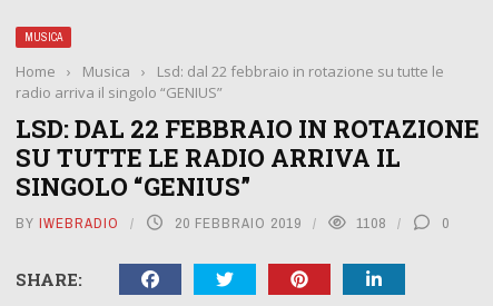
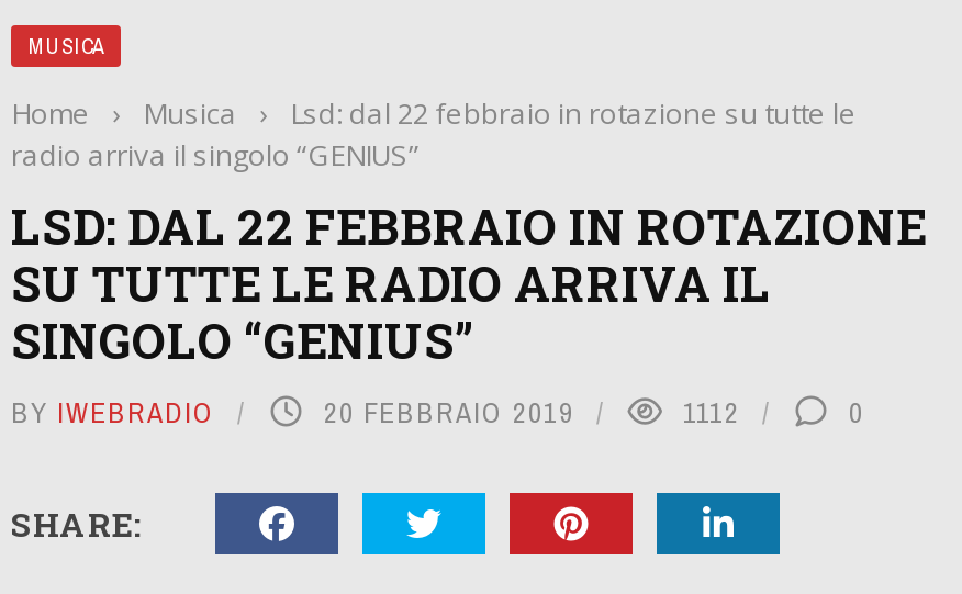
- 1108
+ 1112
